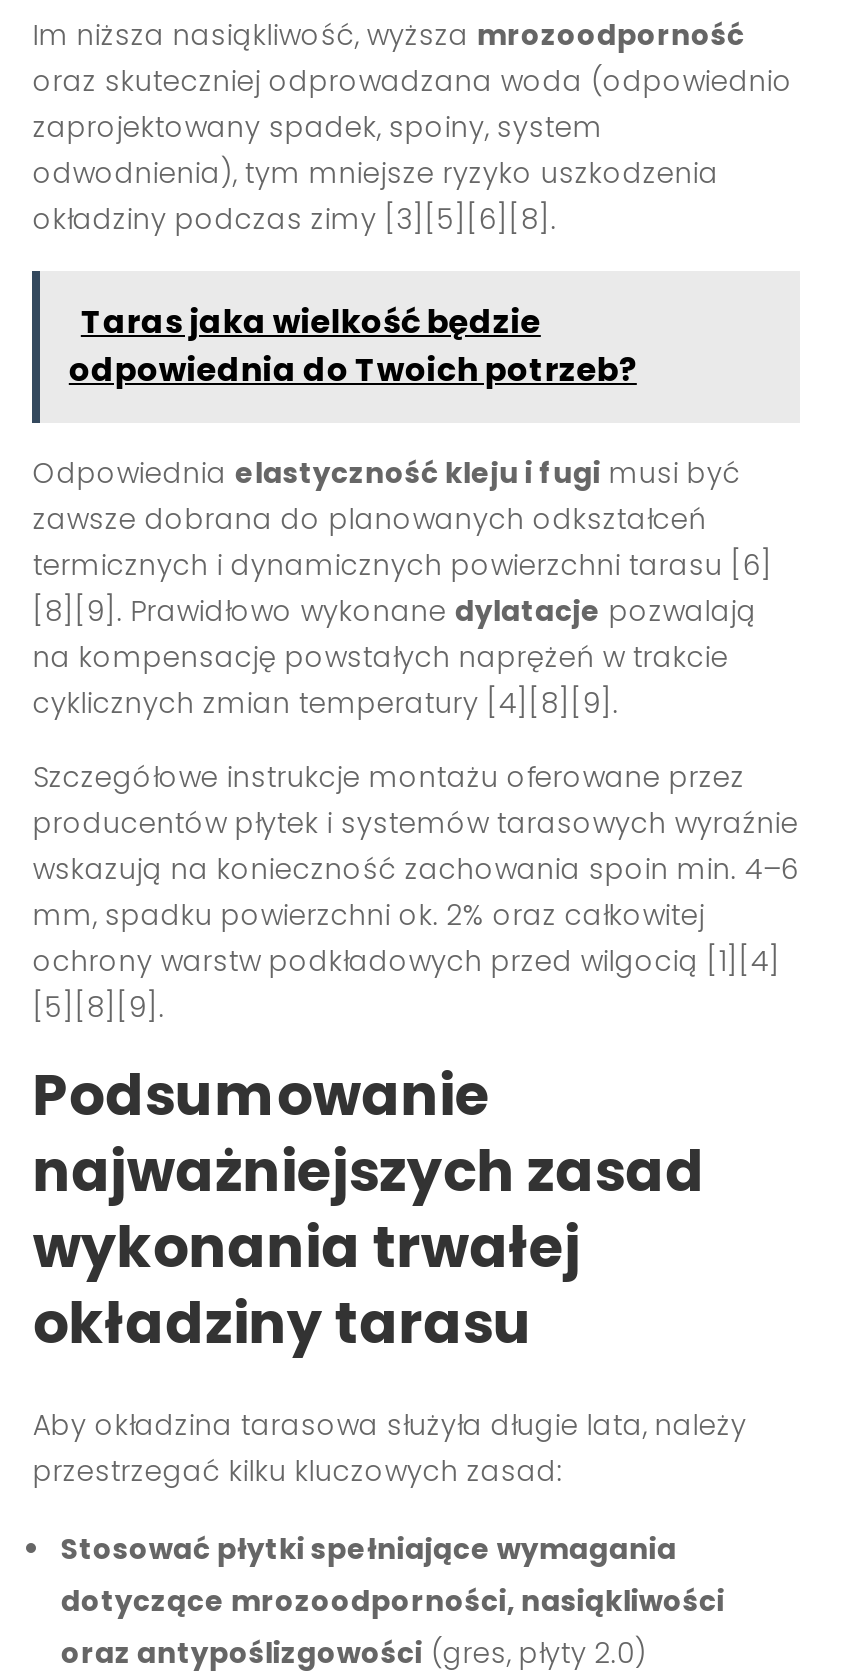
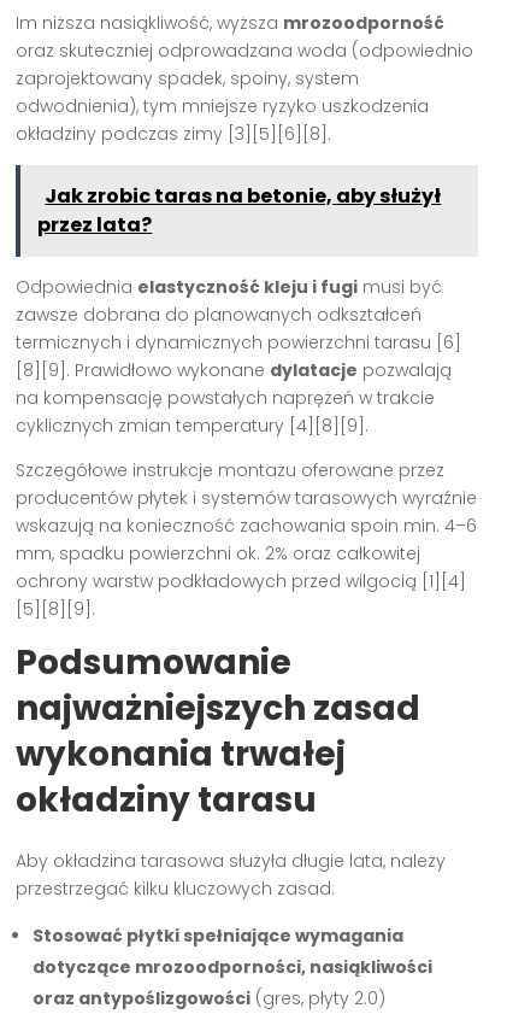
- Taras jaka wielkość będzie
- odpowiednia do Twoich potrzeb?
+ Jak zrobic taras na betonie, aby służył
+ przez lata?
